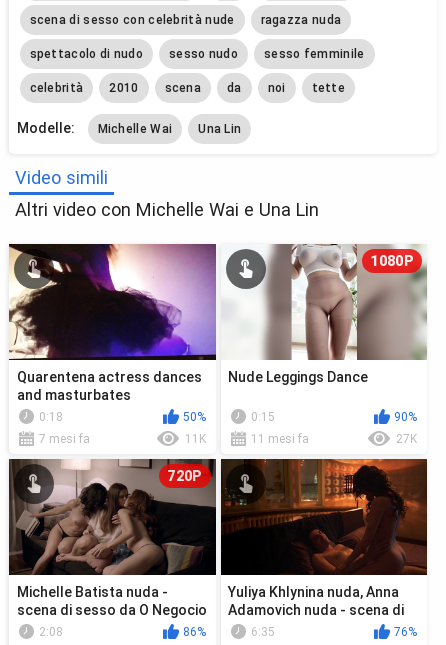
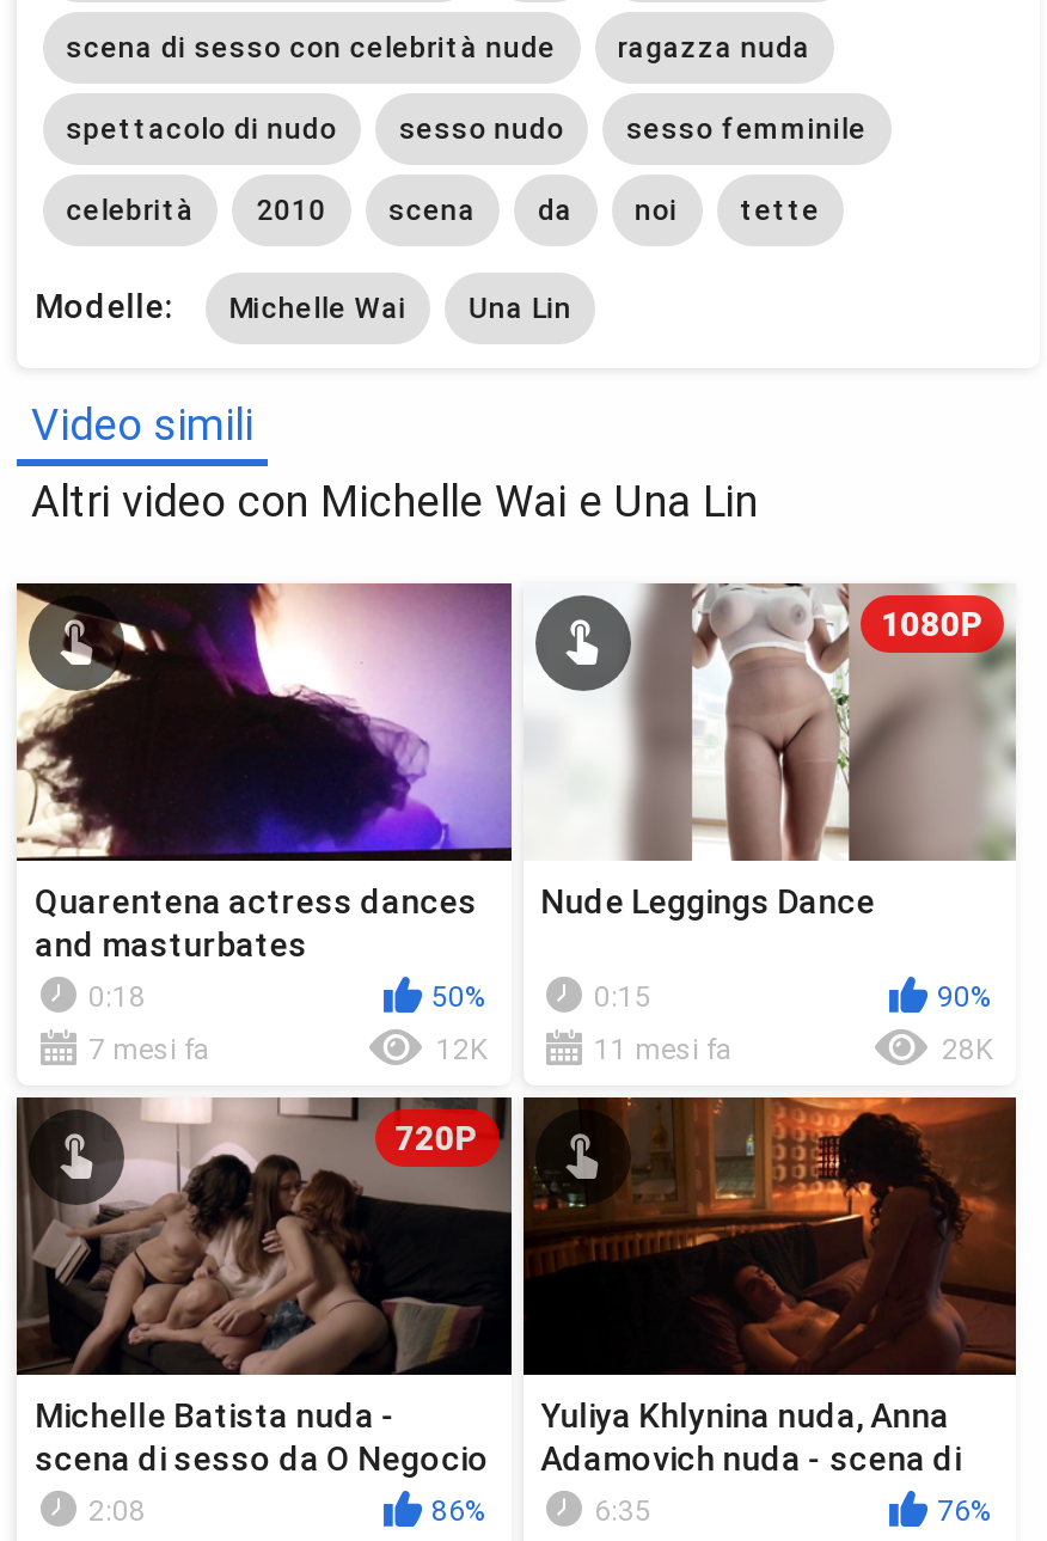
- 11K
+ 12K

- 27K
+ 28K
